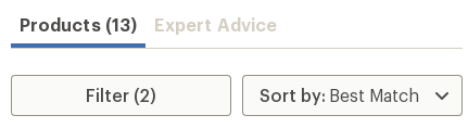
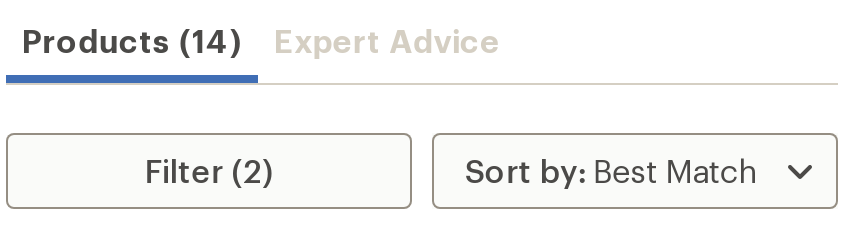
- Products (13) Expert Advice
+ Products (14) Expert Advice
